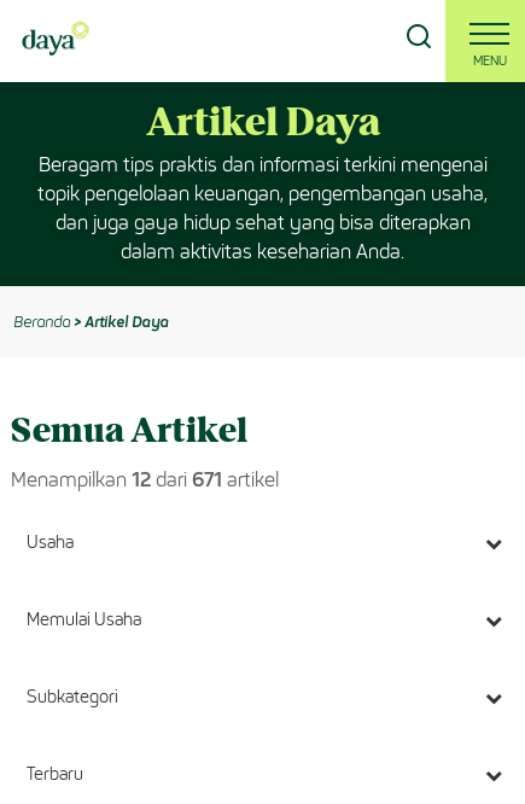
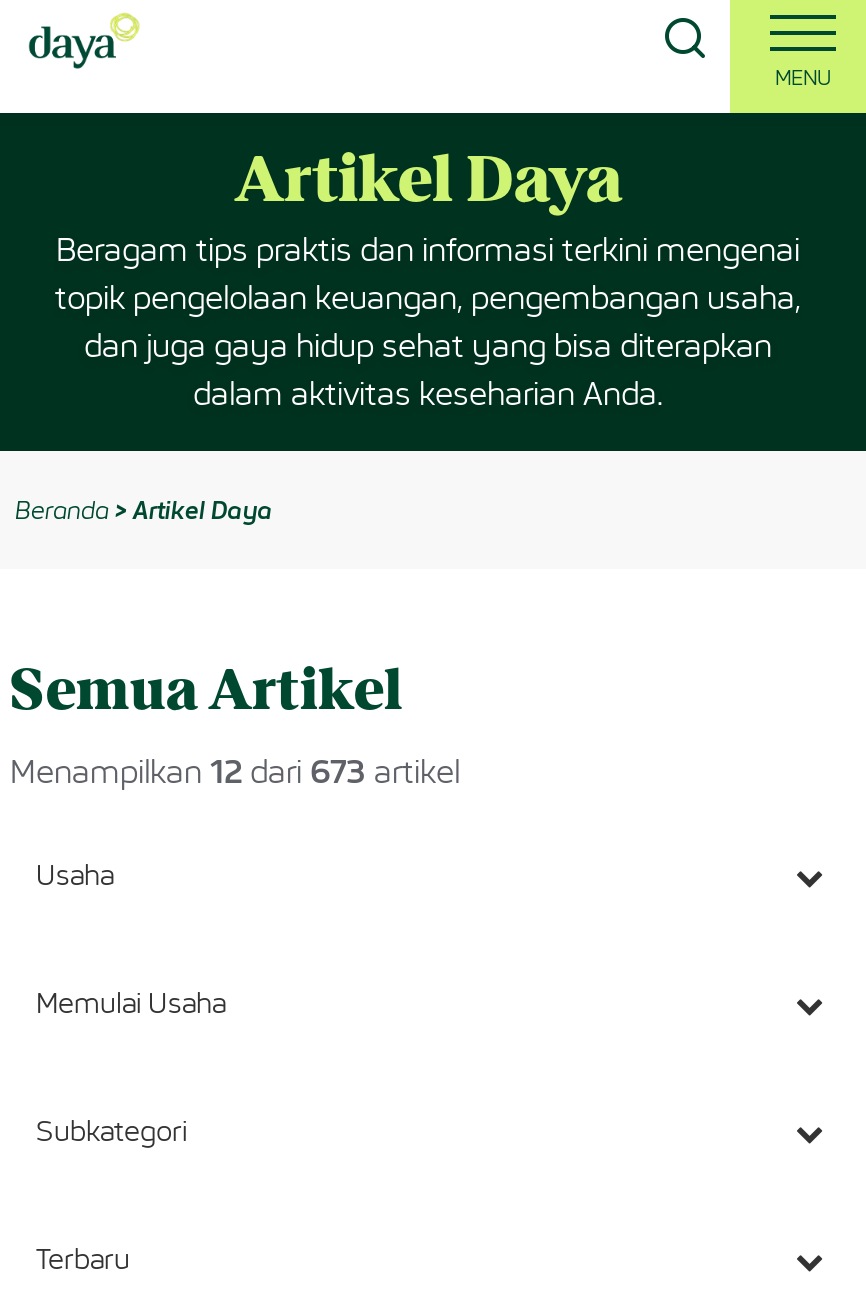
- Menampilkan 12 dari 671 artikel
+ Menampilkan 12 dari 673 artikel
